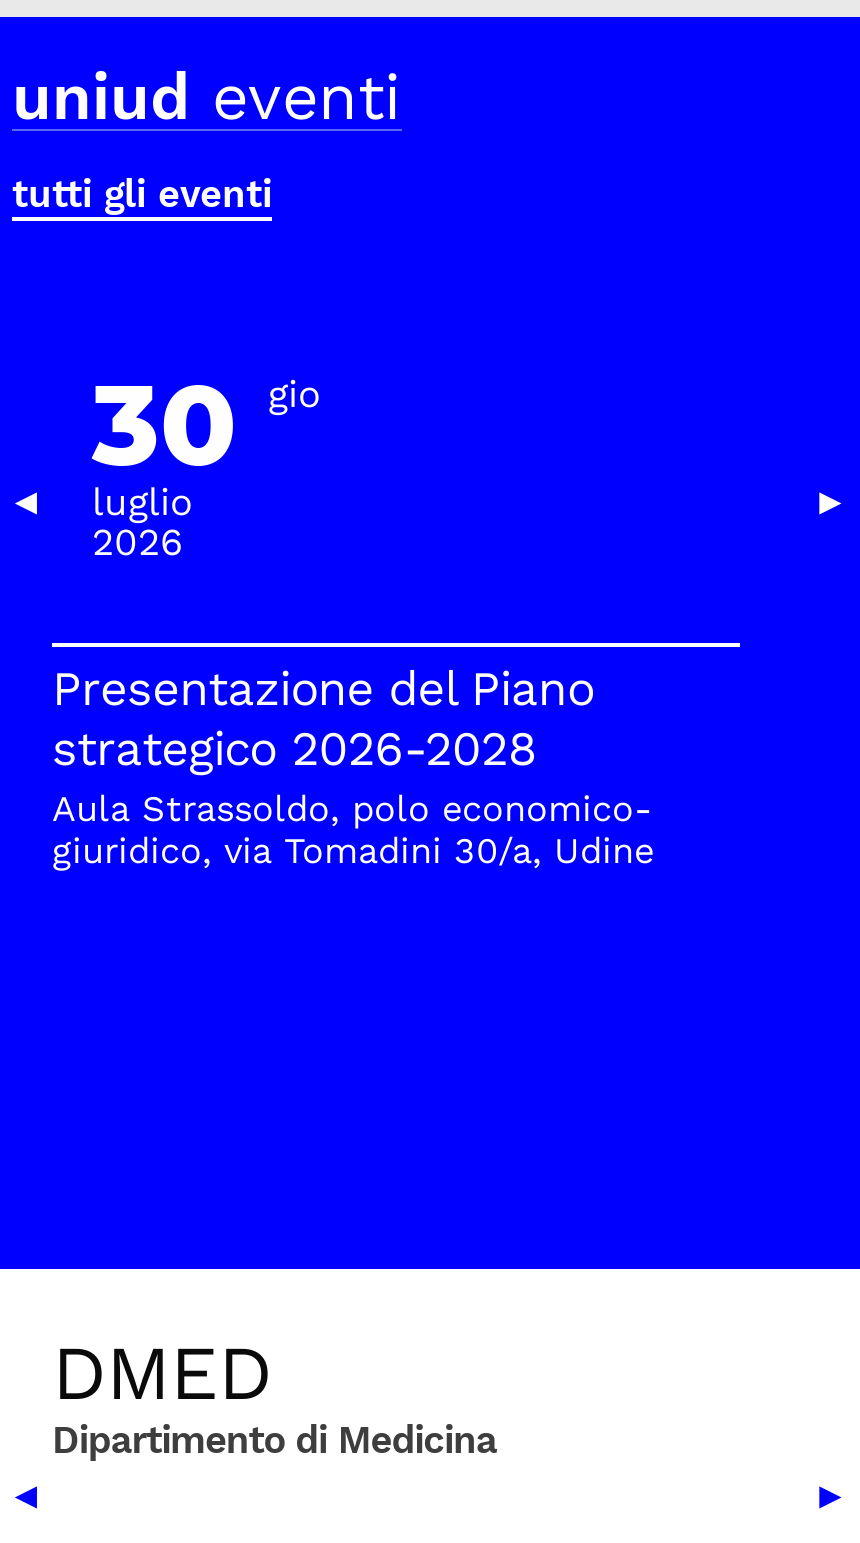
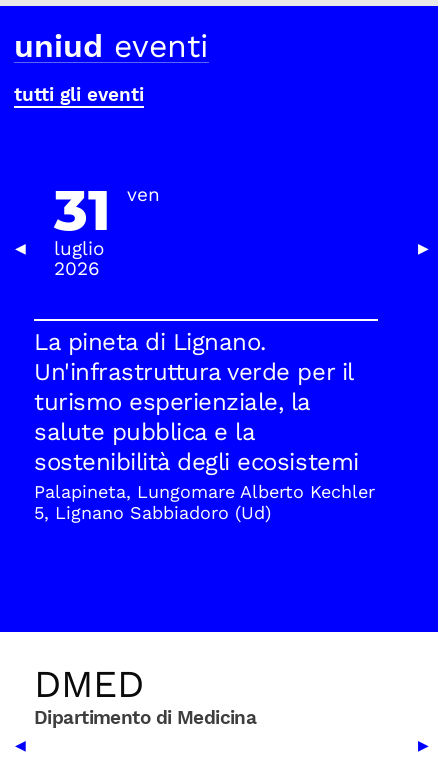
- 30
- gio
+ 31
+ ven

- Presentazione del Piano
- strategico 2026-2028
- Aula Strassoldo, polo economico-
- giuridico, via Tomadini 30/a, Udine
+ La pineta di Lignano.
+ Un'infrastruttura verde per il
+ turismo esperienziale, la
+ salute pubblica e la
+ sostenibilità degli ecosistemi
+ Palapineta, Lungomare Alberto Kechler
+ 5, Lignano Sabbiadoro (Ud)
